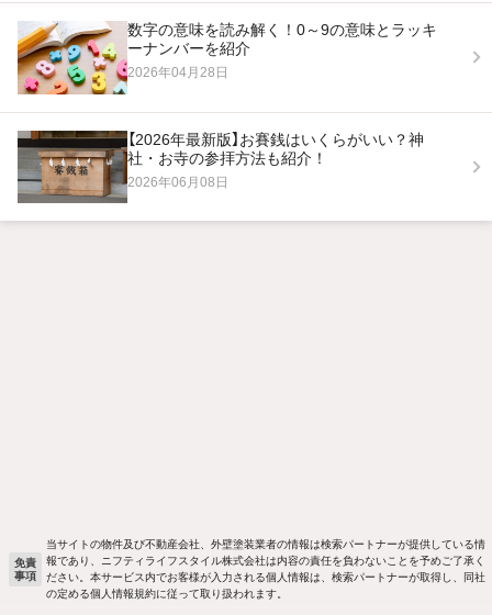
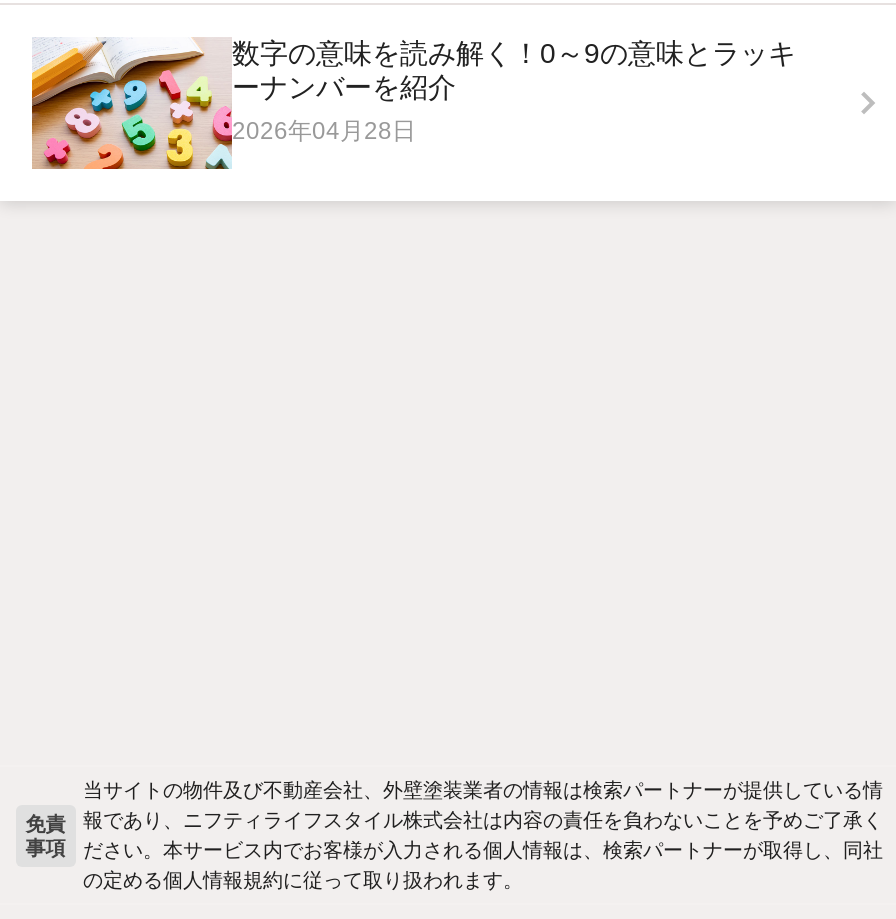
- [image]
- 【2026年最新版】お賽銭はいくらがいい？神
- 社・お寺の参拝方法も紹介！
- 2026年06月08日
